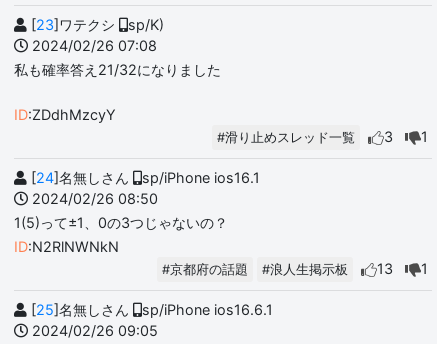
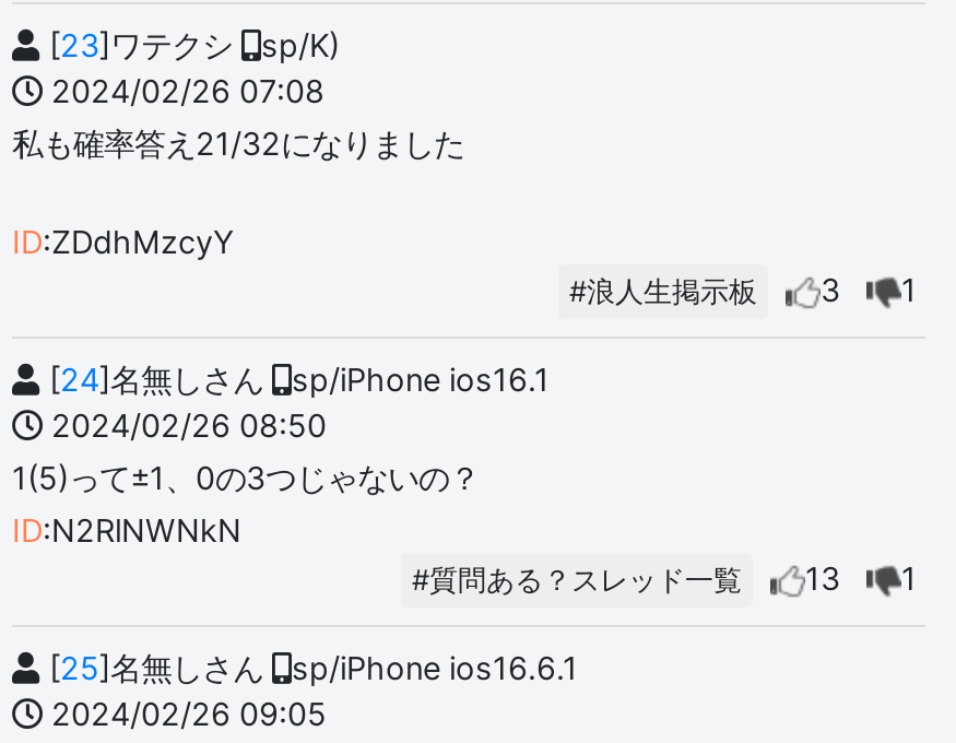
- #滑り止めスレッド一覧

- #京都府の話題
+ #質問ある？スレッド一覧

moved up: #浪人生掲示板
